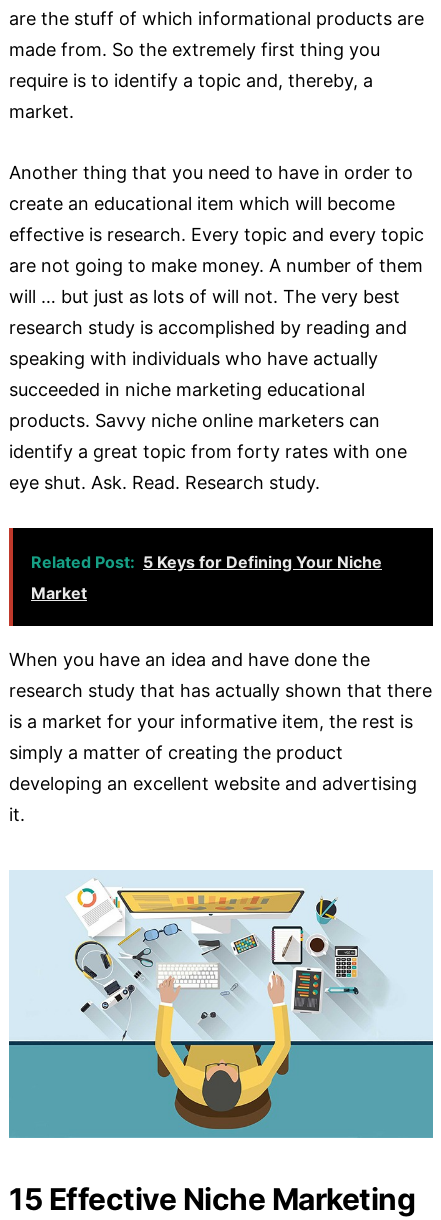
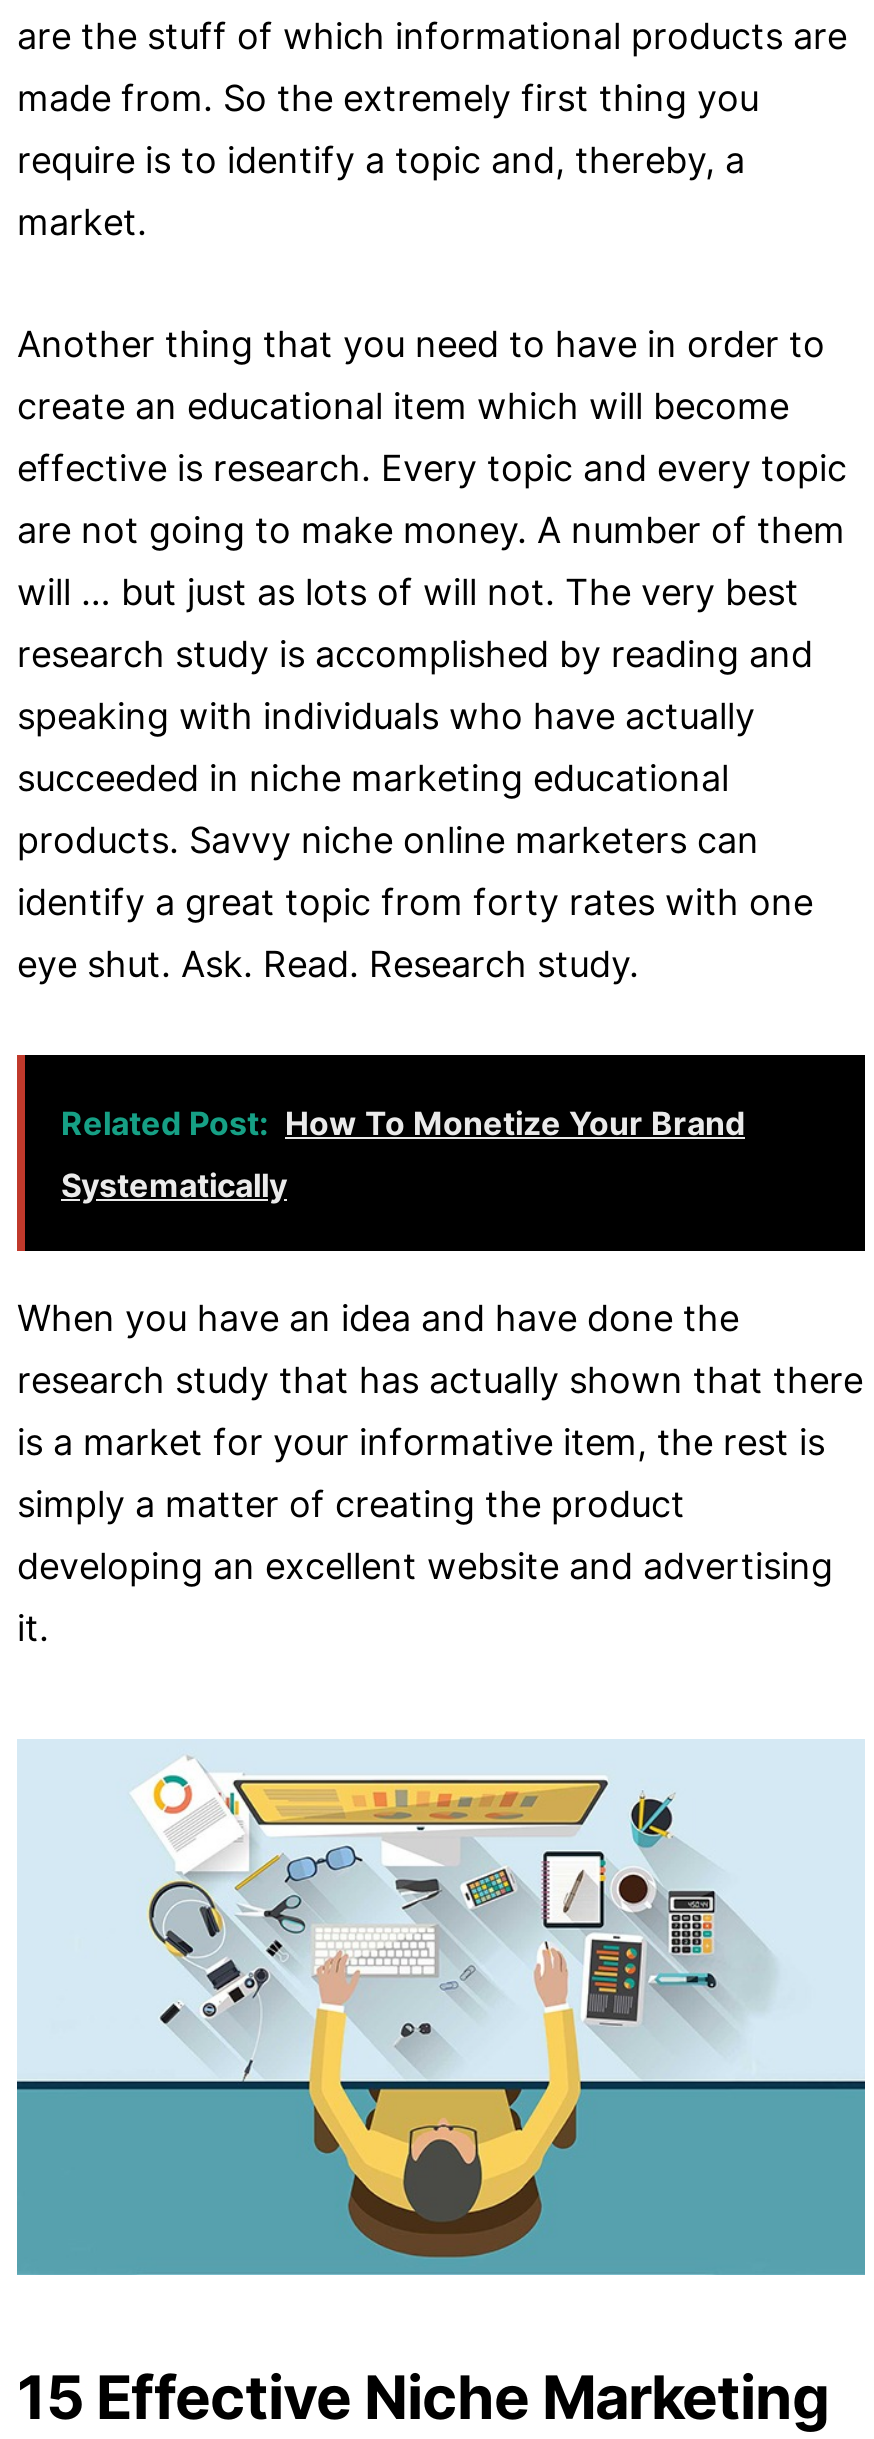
- Related Post: 5 Keys for Defining Your Niche
+ Related Post: How To Monetize Your Brand

- Market
+ Systematically
